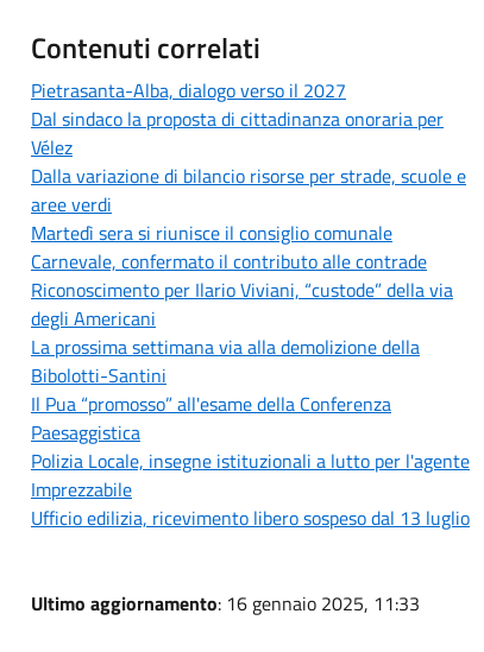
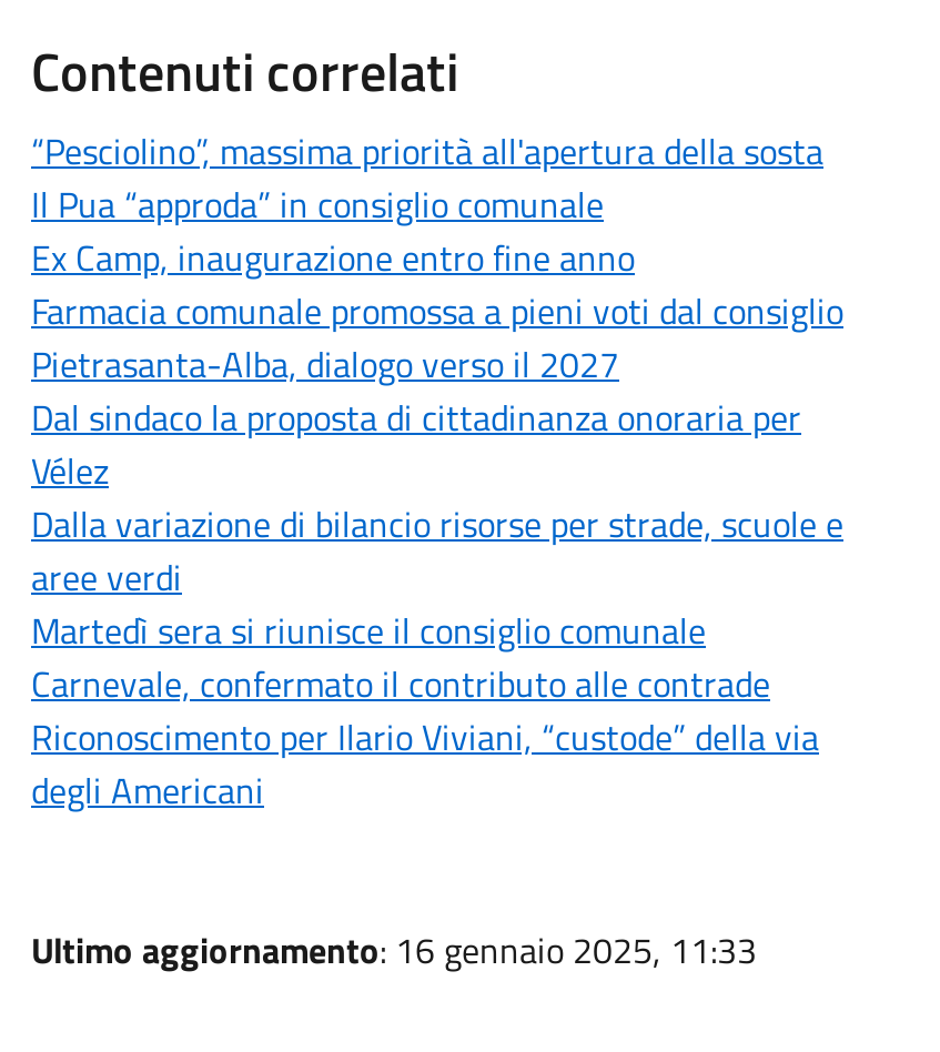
+ “Pesciolino”, massima priorità all'apertura della sosta
+ Il Pua “approda” in consiglio comunale
+ Ex Camp, inaugurazione entro fine anno
+ Farmacia comunale promossa a pieni voti dal consiglio

moved down: Pietrasanta-Alba, dialogo verso il 2027 | Dal sindaco la proposta di cittadinanza onoraria per | Vélez | ... | Riconoscimento per Ilario Viviani, “custode” della via | degli Americani

- La prossima settimana via alla demolizione della
- Bibolotti-Santini
- Il Pua “promosso” all'esame della Conferenza
- Paesaggistica
- Polizia Locale, insegne istituzionali a lutto per l'agente
- Imprezzabile
- Ufficio edilizia, ricevimento libero sospeso dal 13 luglio
